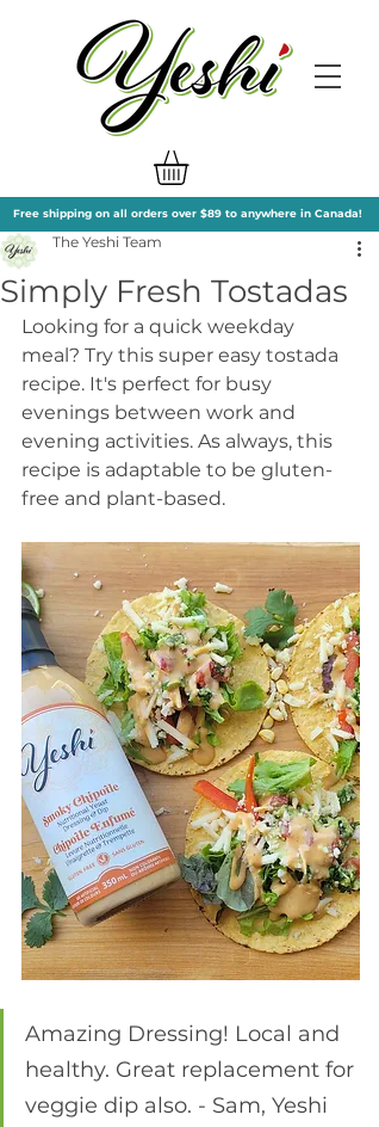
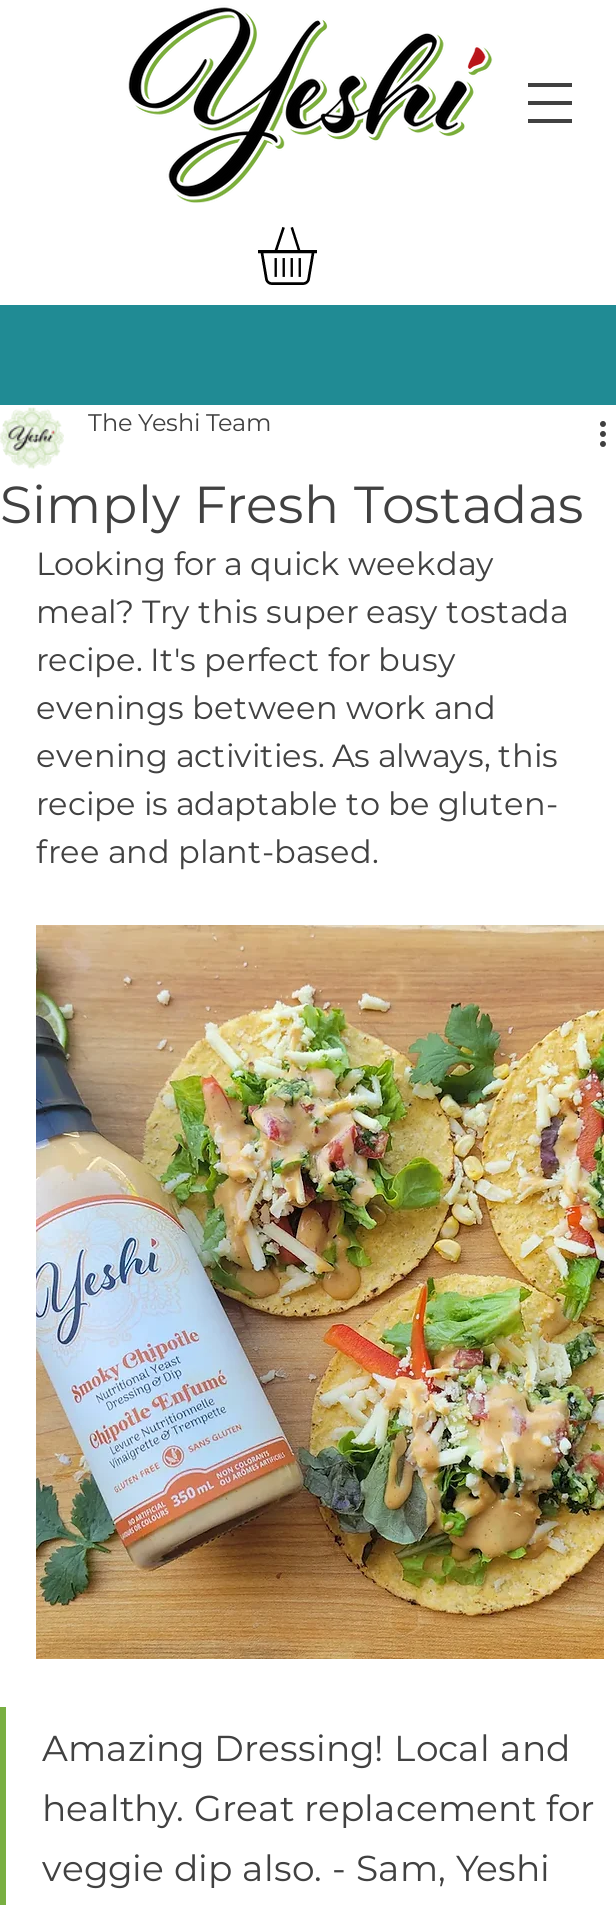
- Free shipping on all orders over $89 to anywhere in Canada!
